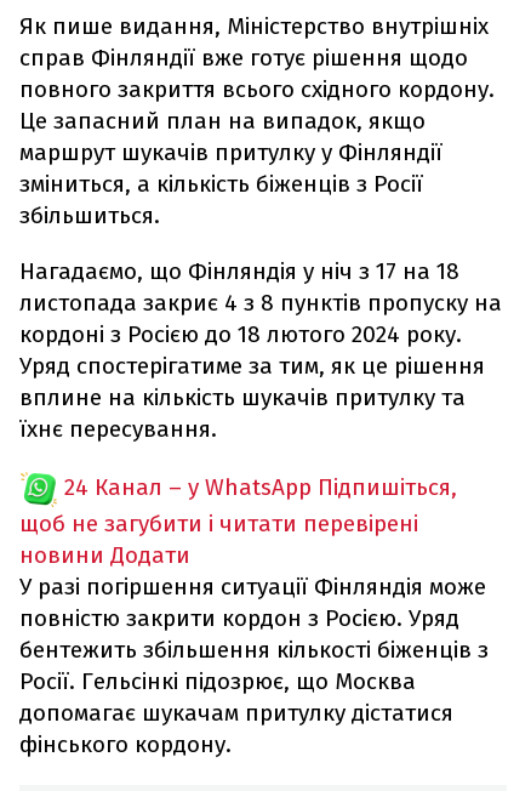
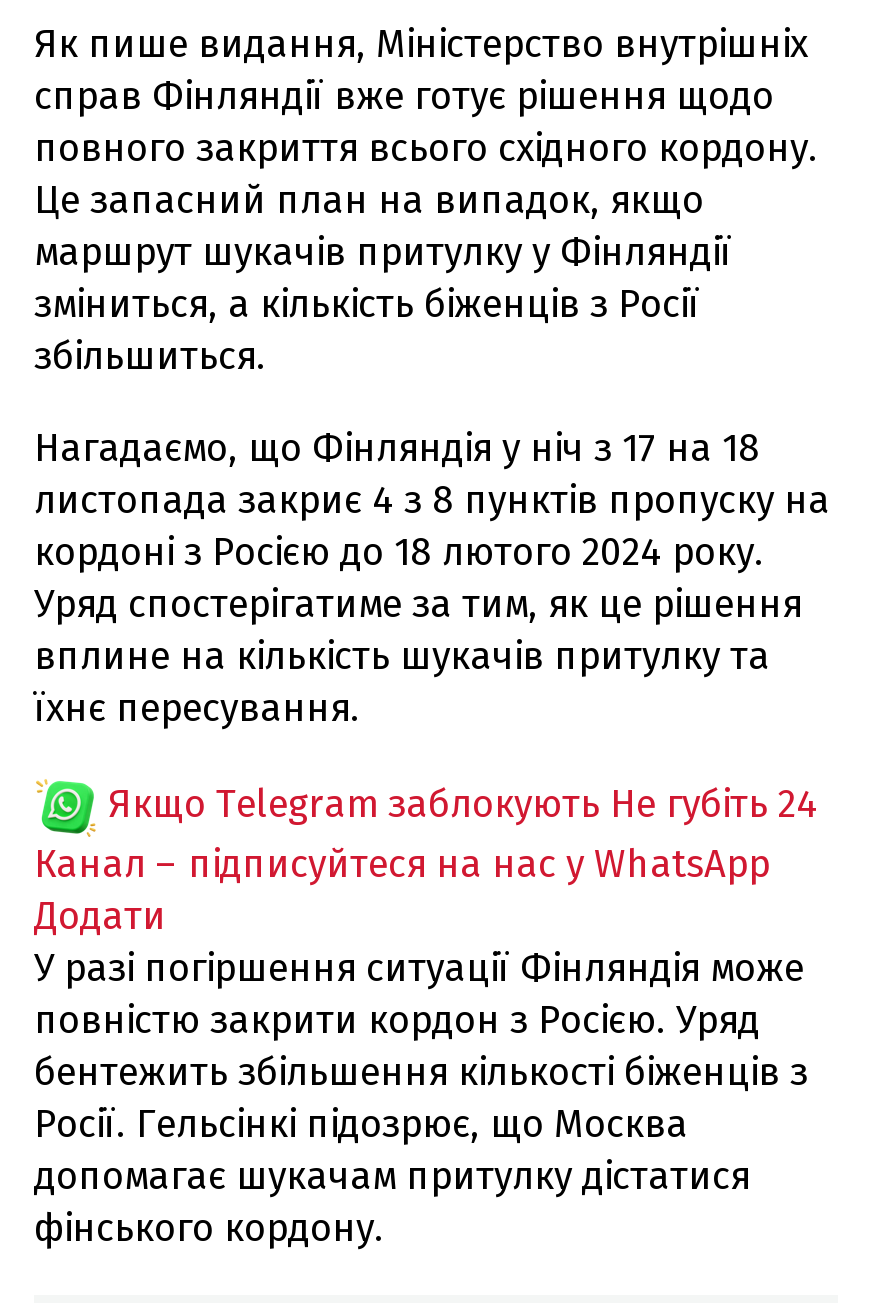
- 24 Канал – у WhatsApp Підпишіться,
- щоб не загубити і читати перевірені
- новини Додати
+ Якщо Telegram заблокують Не губіть 24
+ Канал – підписуйтеся на нас у WhatsApp
+ Додати
